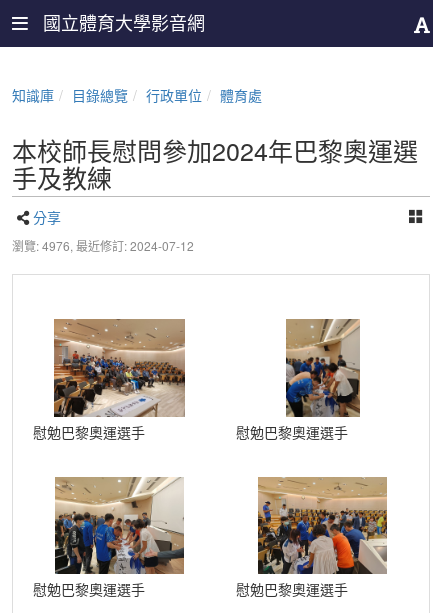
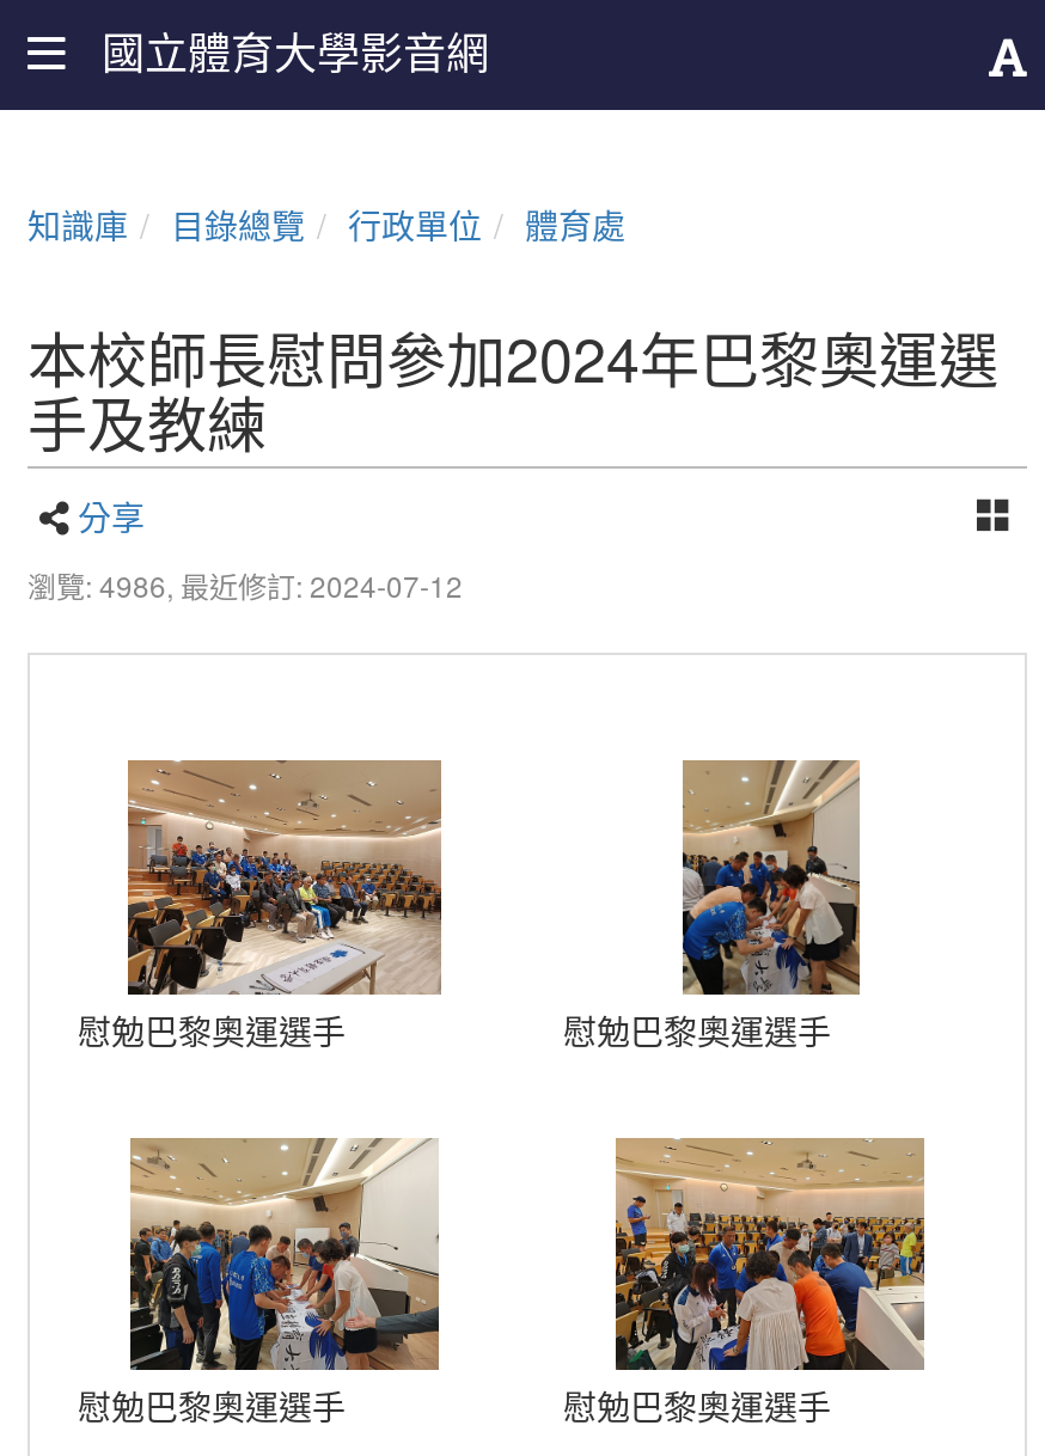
- 瀏覽: 4976,最近修訂: 2024-07-12
+ 瀏覽: 4986,最近修訂: 2024-07-12
